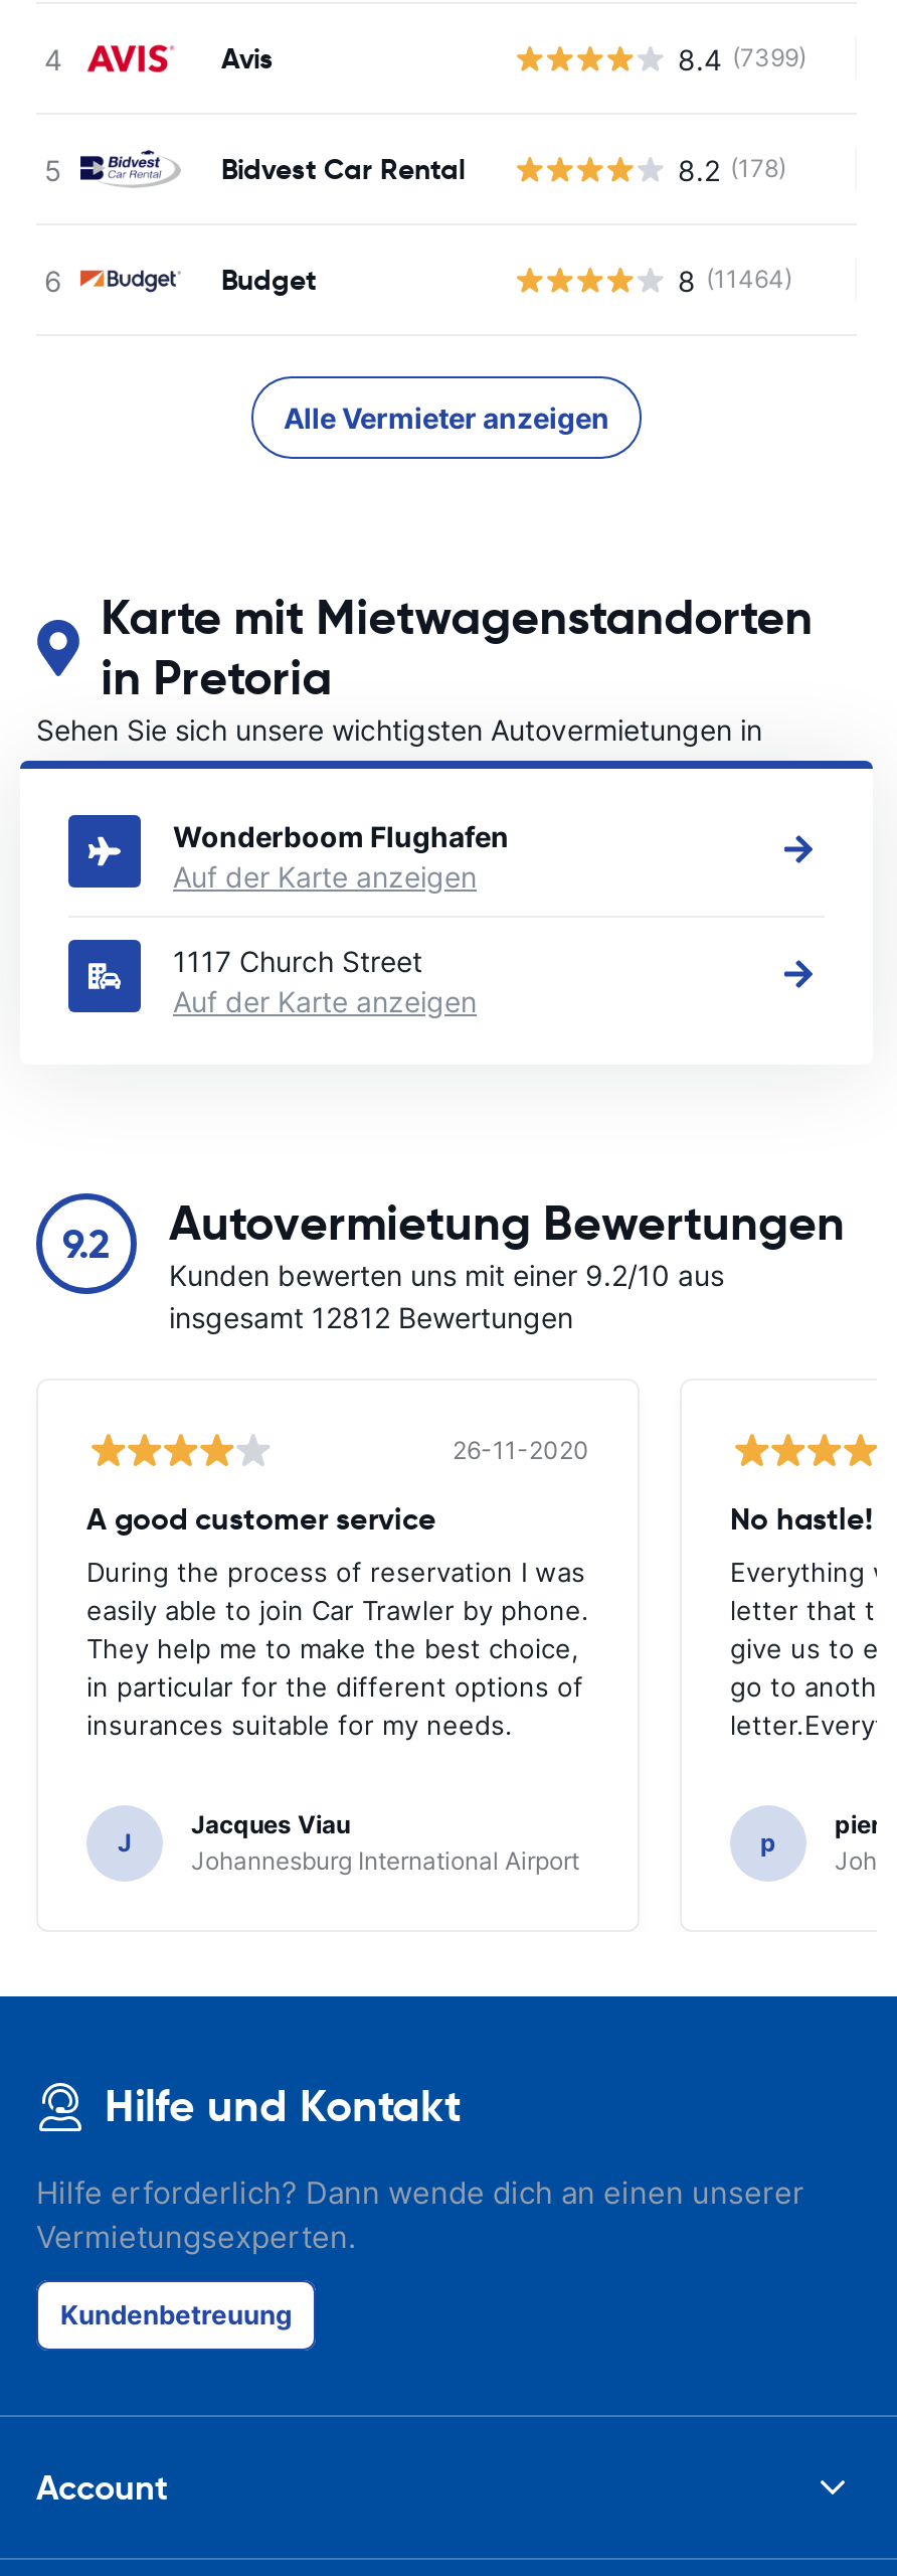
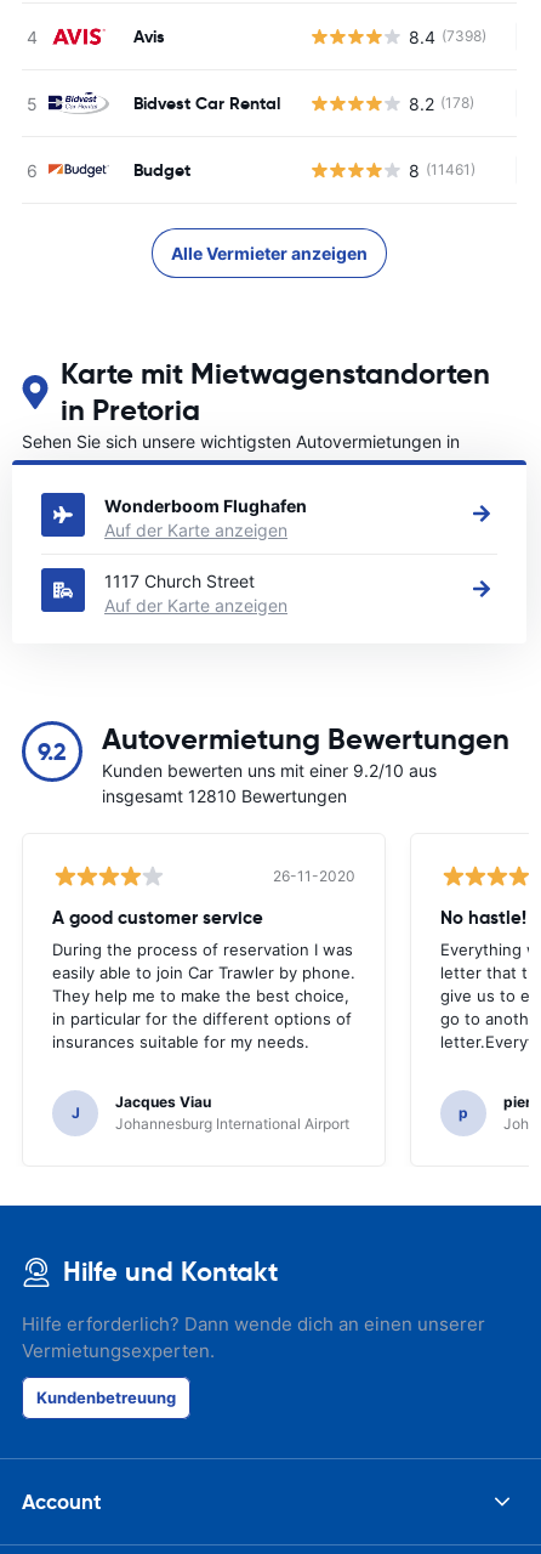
- 8.4 (7399)
+ 8.4 (7398)

- 8 (11464)
+ 8 (11461)

- insgesamt 12812 Bewertungen
+ insgesamt 12810 Bewertungen
